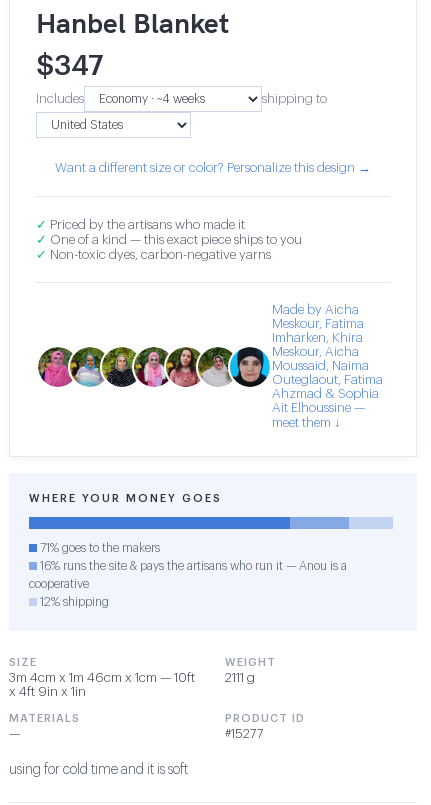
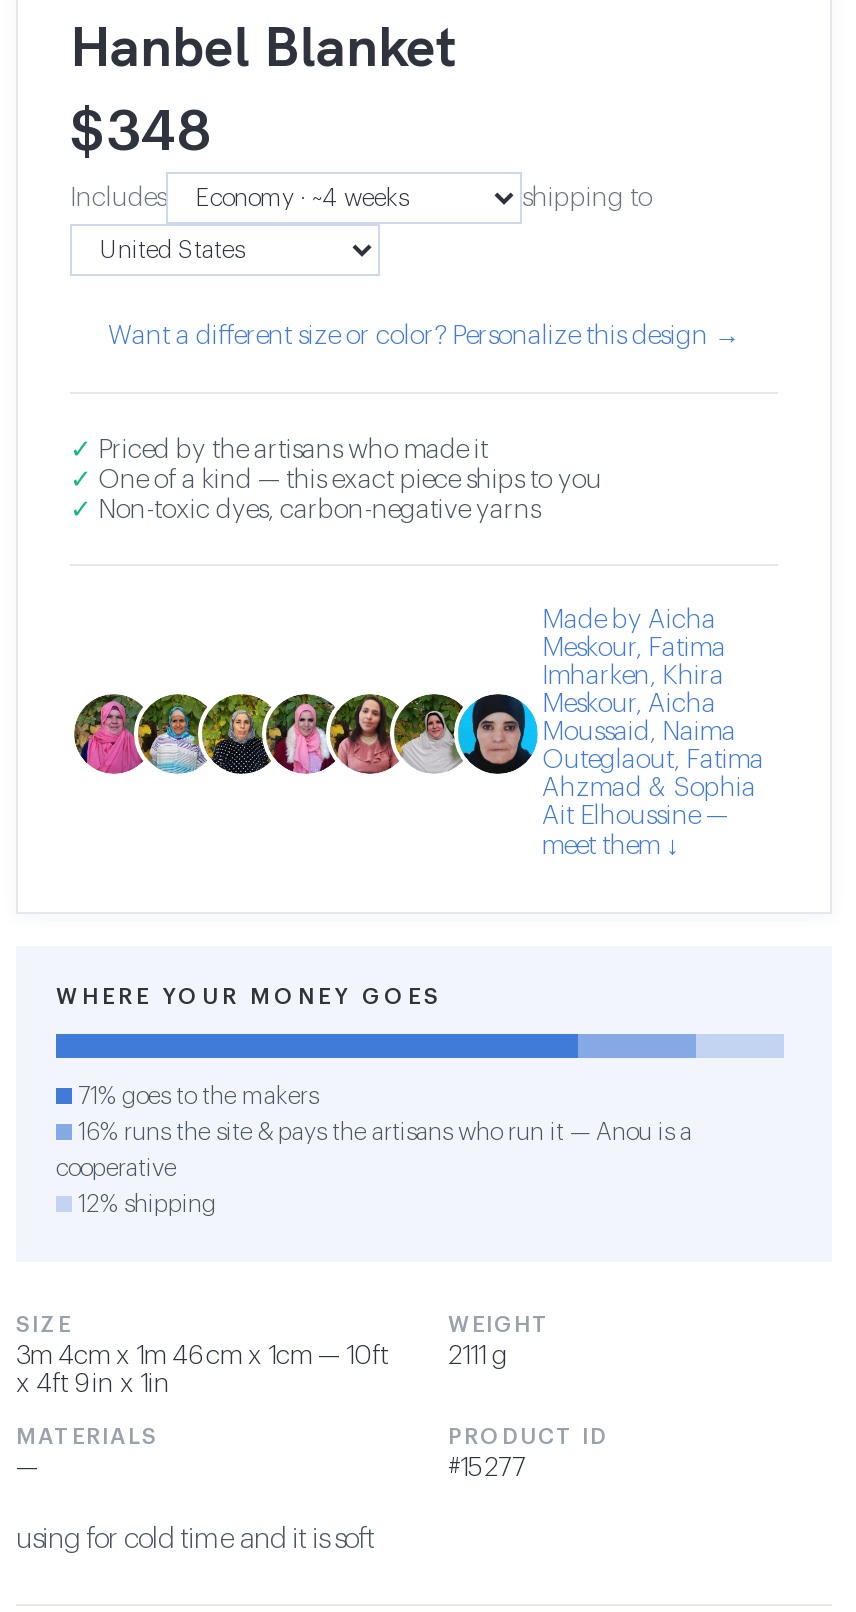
- $347
+ $348
